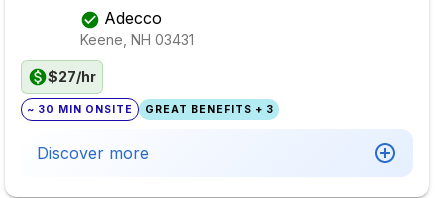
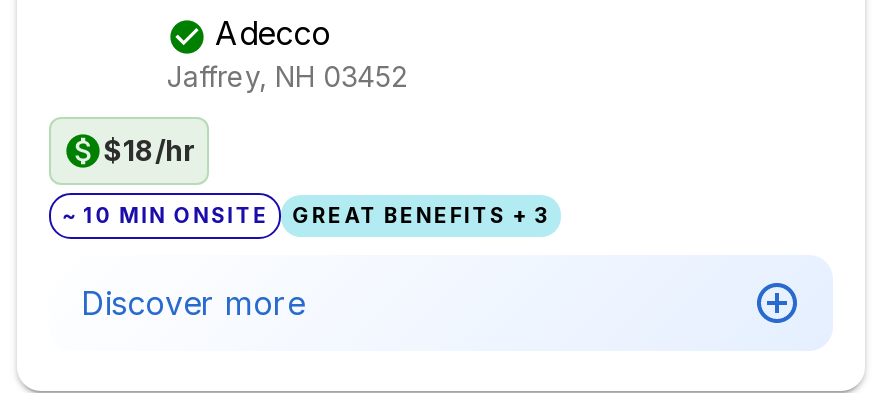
- Keene, NH 03431
+ Jaffrey, NH 03452

- $27/hr
+ $18/hr

- ~ 30 MIN ONSITE GREAT BENEFITS + 3
+ ~ 10 MIN ONSITE GREAT BENEFITS + 3
